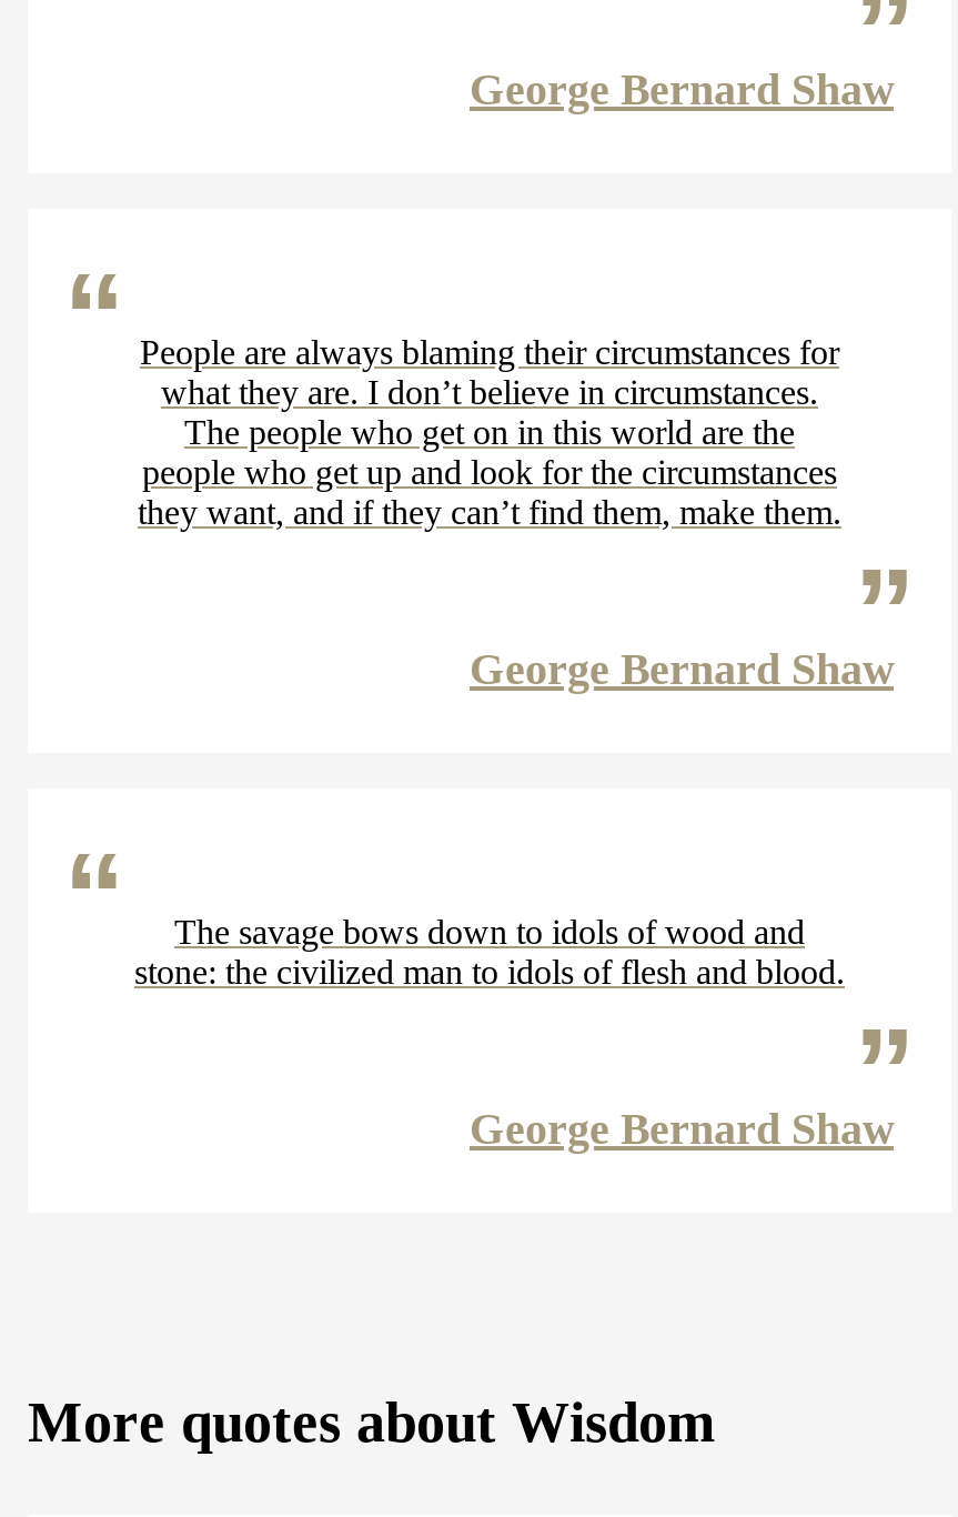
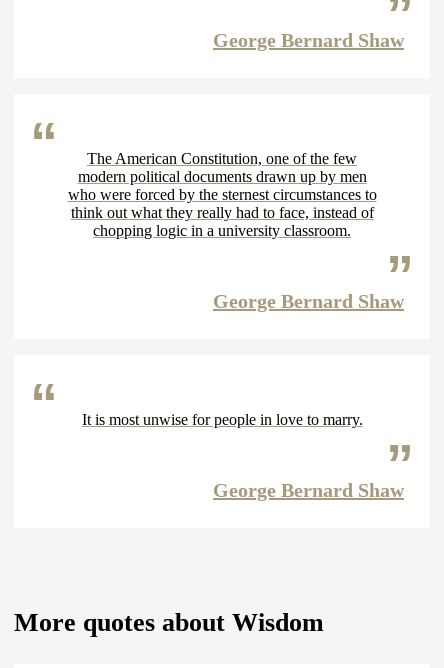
- People are always blaming their circumstances for
- what they are. I don’t believe in circumstances.
- The people who get on in this world are the
- people who get up and look for the circumstances
- they want, and if they can’t find them, make them.
+ The American Constitution, one of the few
+ modern political documents drawn up by men
+ who were forced by the sternest circumstances to
+ think out what they really had to face, instead of
+ chopping logic in a university classroom.

- The savage bows down to idols of wood and
- stone: the civilized man to idols of flesh and blood.
+ It is most unwise for people in love to marry.
